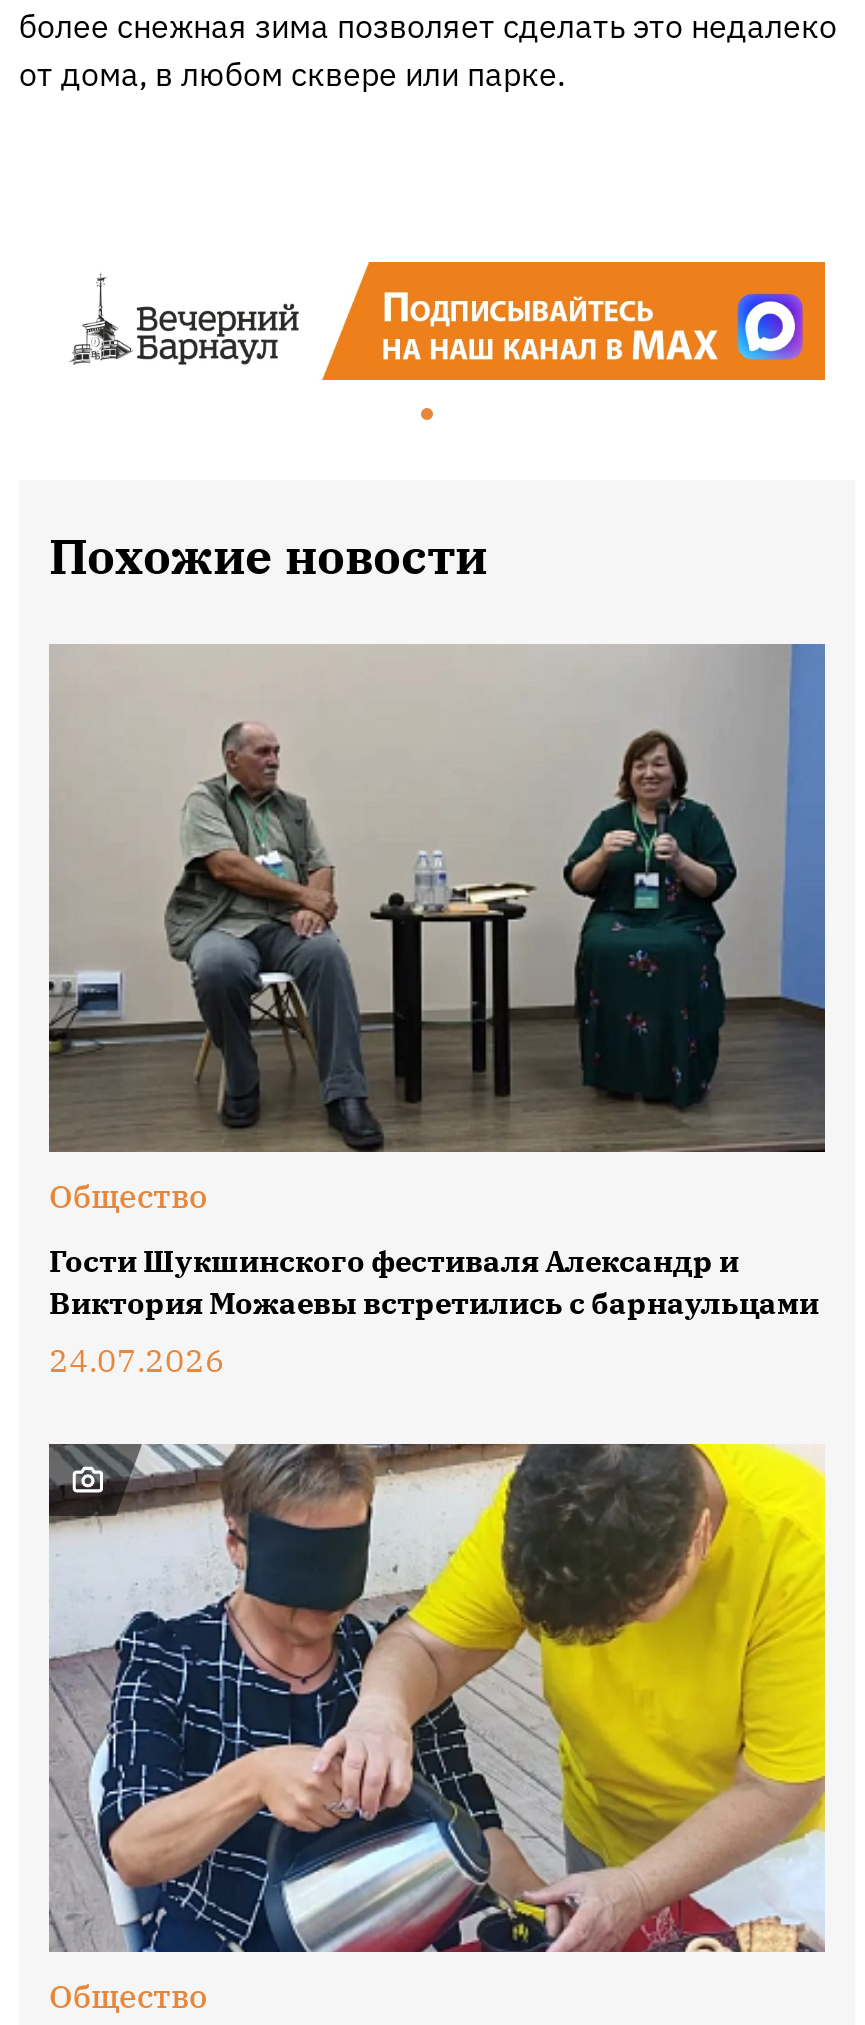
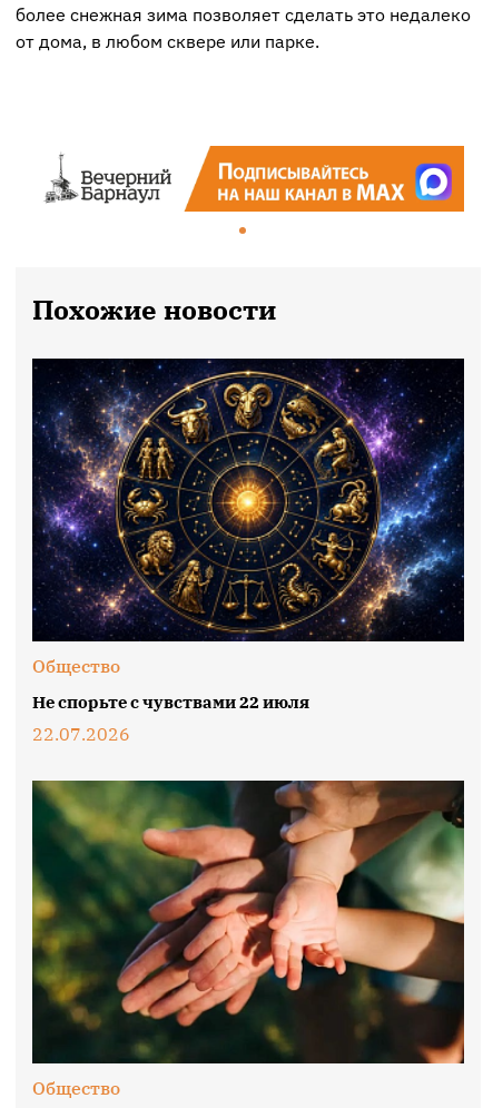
- [image]
+ [image]

- Гости Шукшинского фестиваля Александр и
- Виктория Можаевы встретились с барнаульцами
- 24.07.2026
+ Не спорьте с чувствами 22 июля
+ 22.07.2026

- [image]
+ [image]
